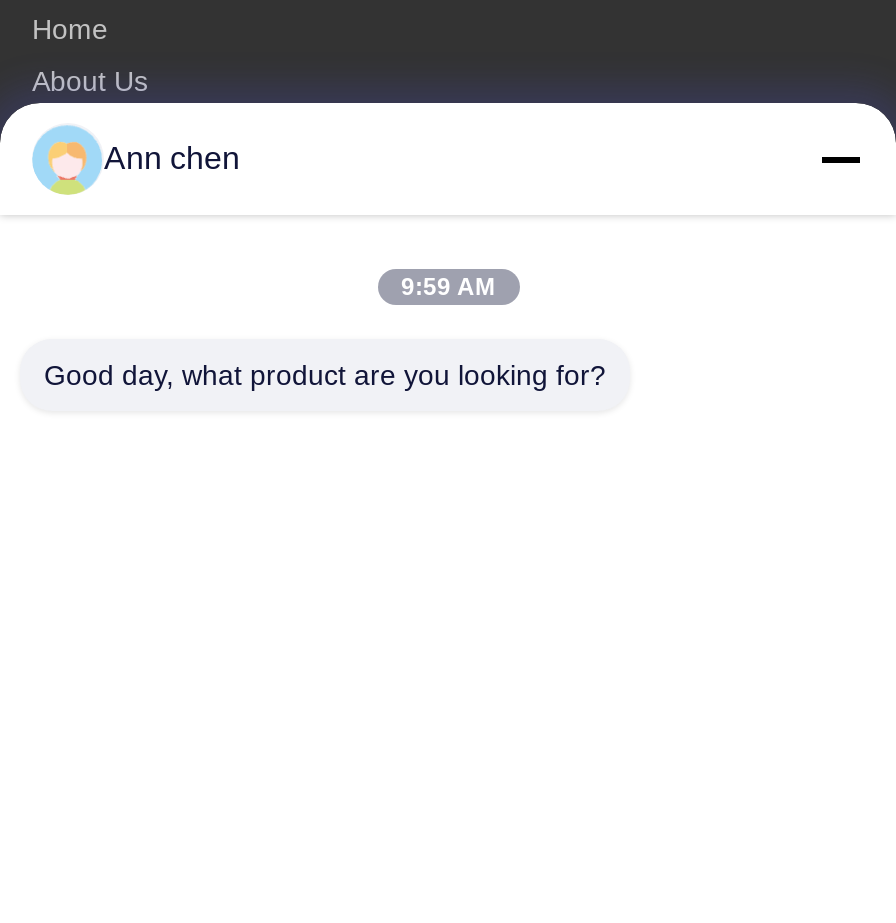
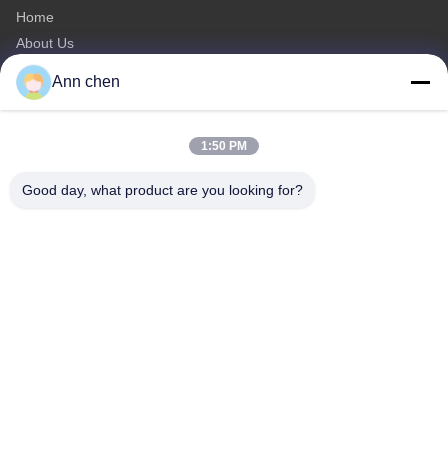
- 9:59 AM
+ 1:50 PM
